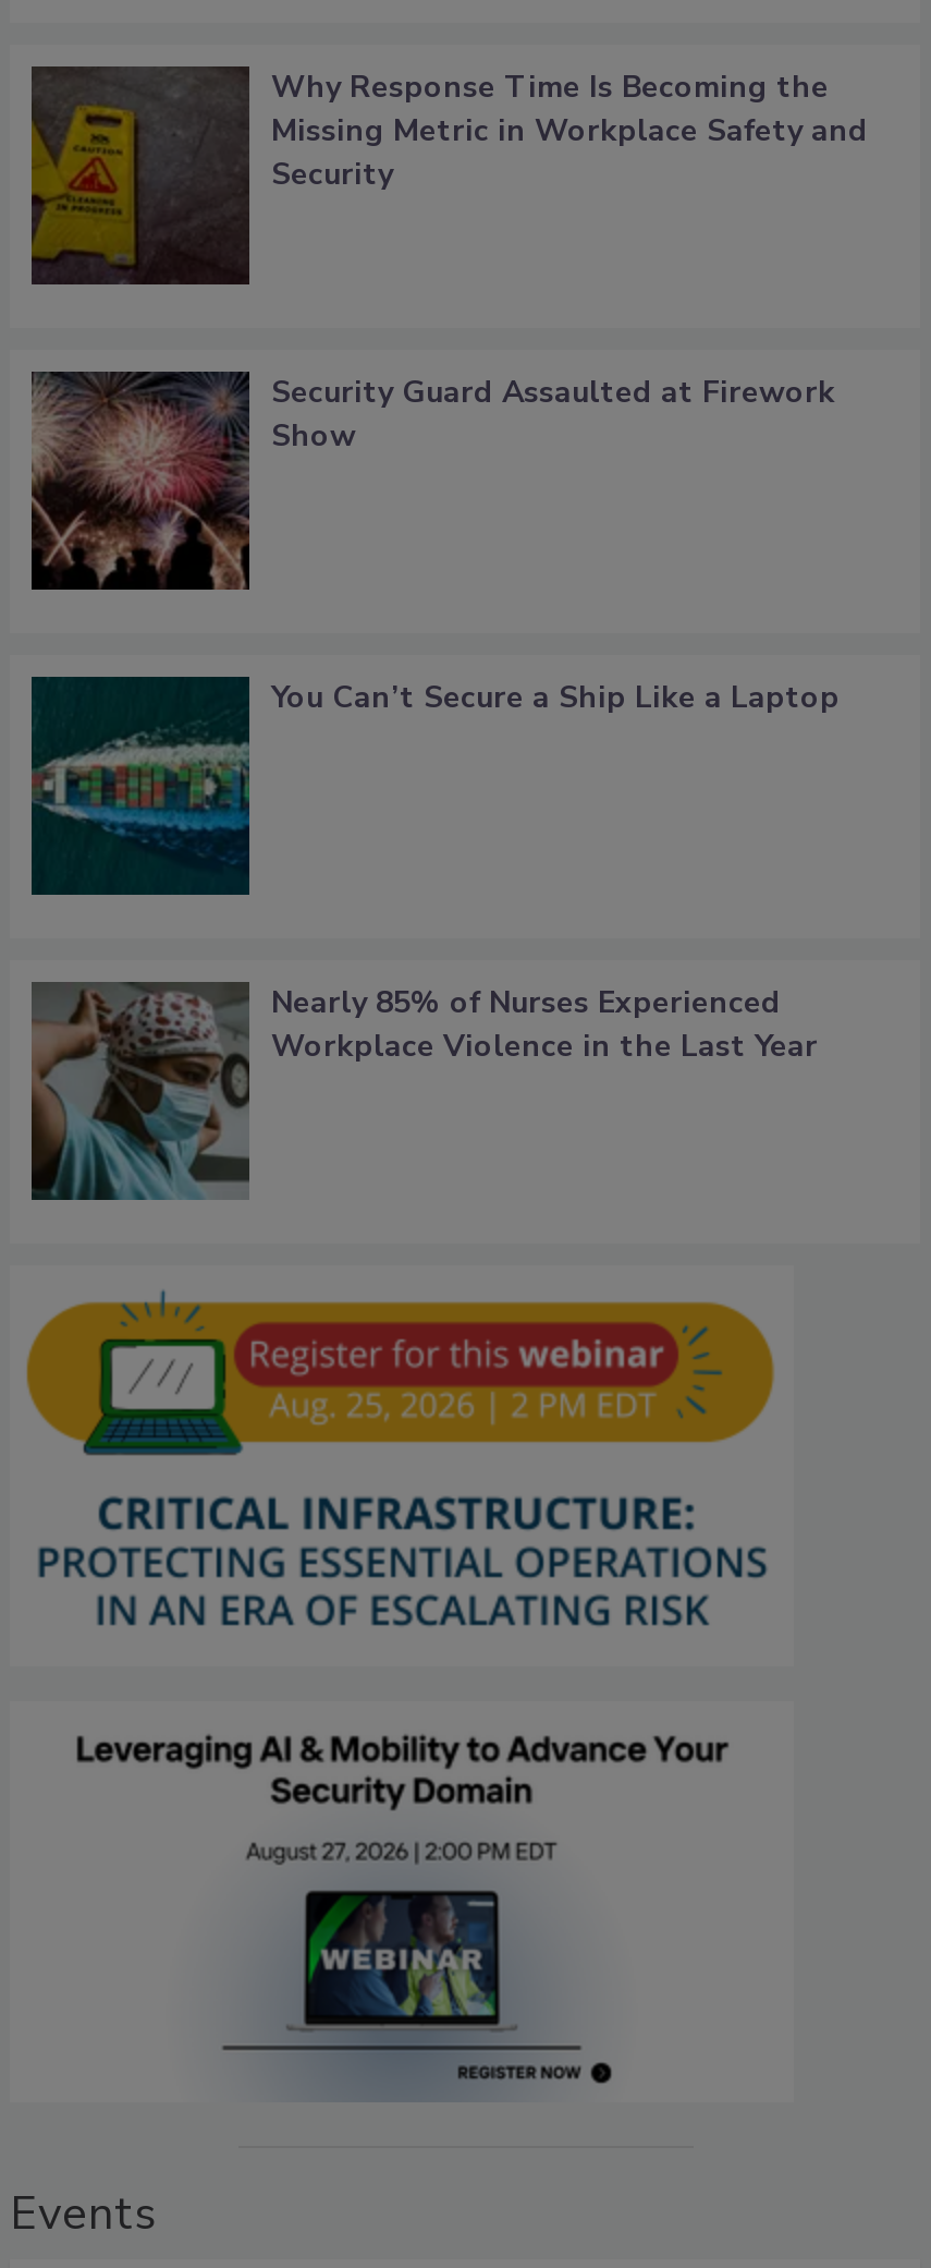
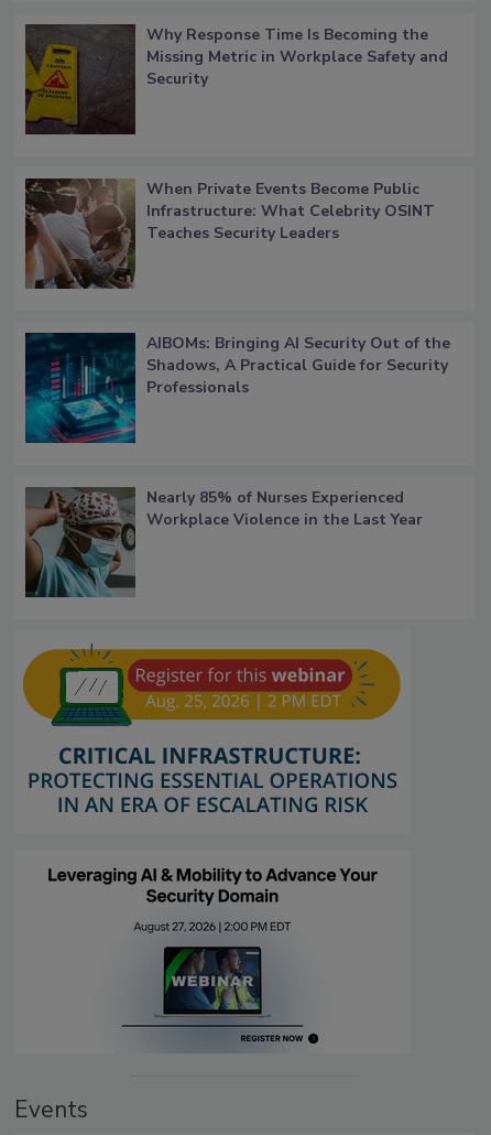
- [image]
- Security Guard Assaulted at Firework
- Show
+ [image]
+ When Private Events Become Public
+ Infrastructure: What Celebrity OSINT
+ Teaches Security Leaders

- [image]
- You Can’t Secure a Ship Like a Laptop
+ [image]
+ AIBOMs: Bringing AI Security Out of the
+ Shadows, A Practical Guide for Security
+ Professionals
